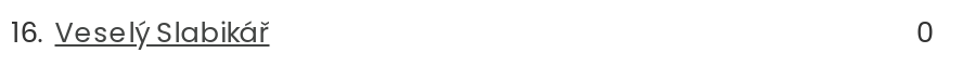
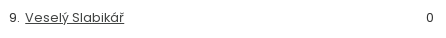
- 16. Veselý Slabikář
+ 9. Veselý Slabikář
